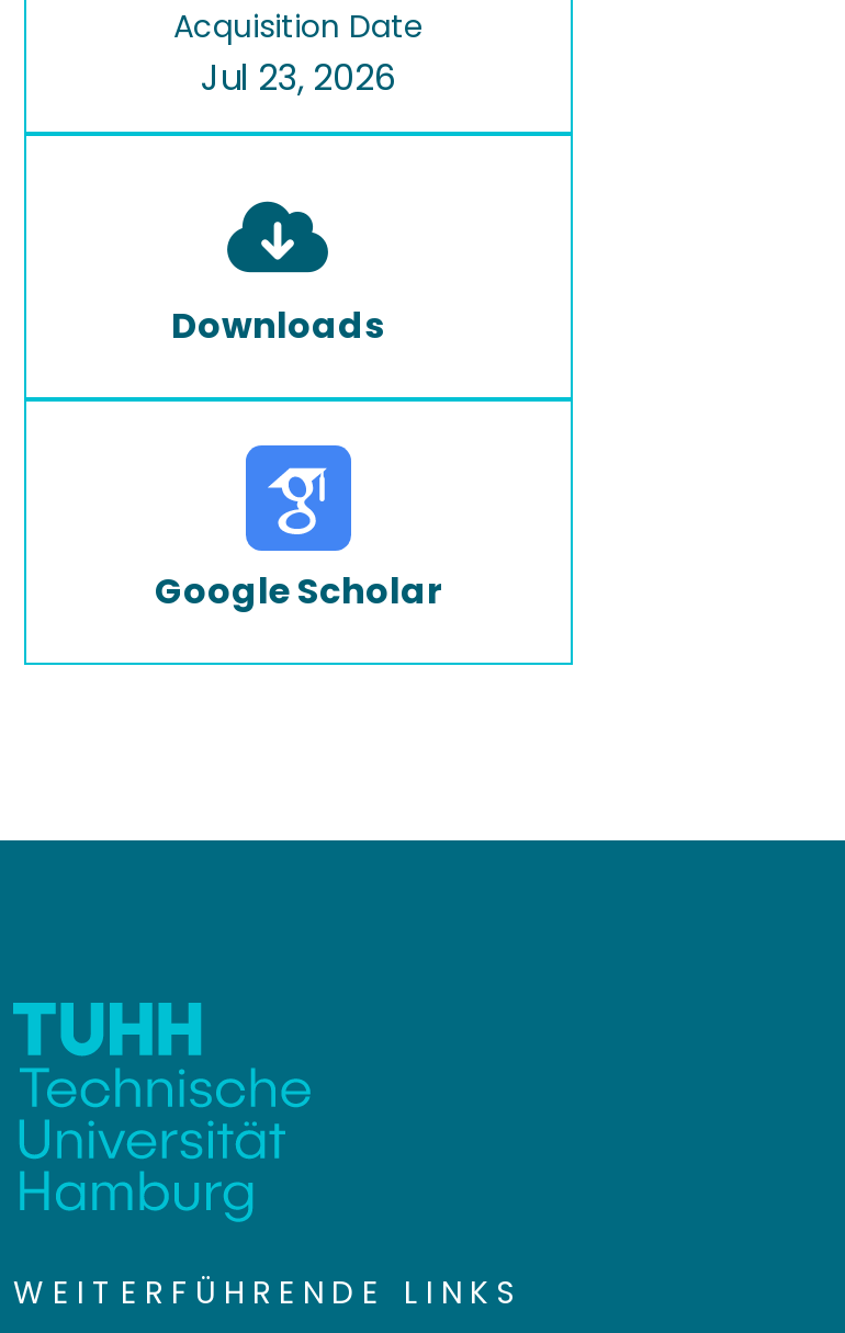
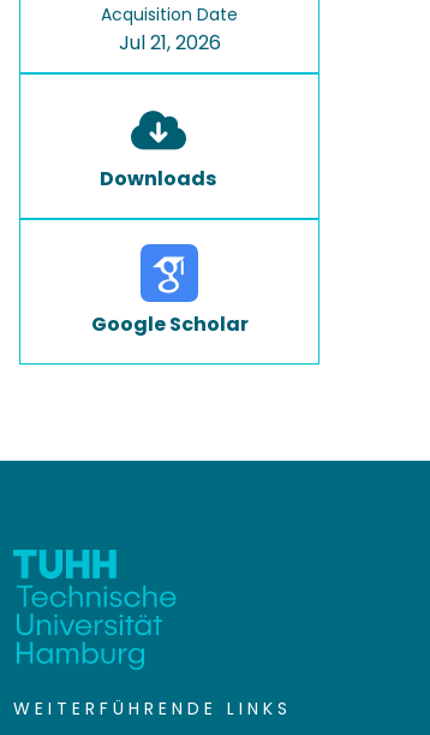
- Jul 23, 2026
+ Jul 21, 2026
